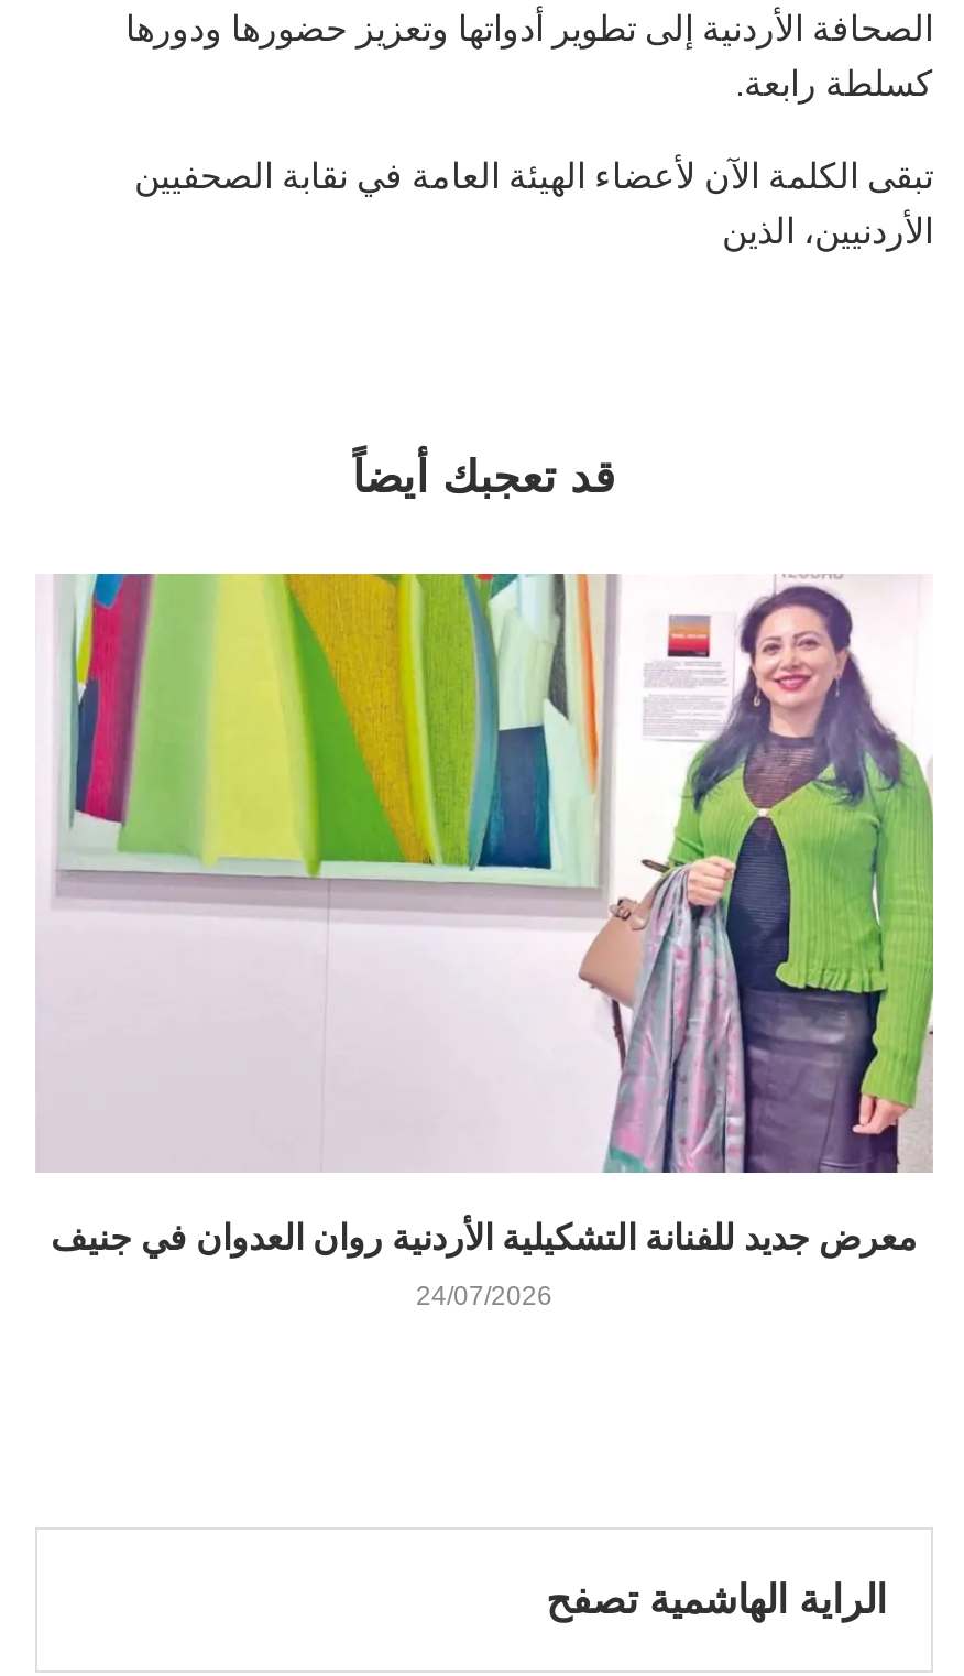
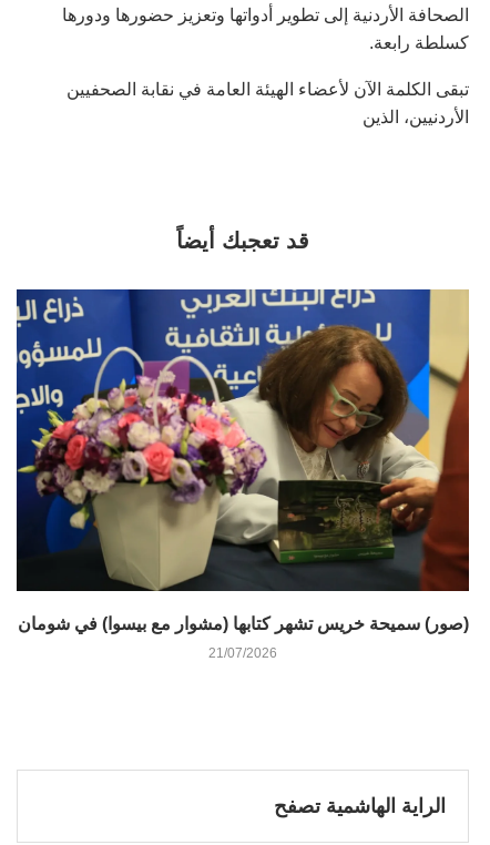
- [image]
- معرض جديد للفنانة التشكيلية الأردنية روان العدوان في جنيف
+ [image]
+ (صور) سميحة خريس تشهر كتابها (مشوار مع بيسوا) في شومان

- 24/07/2026
+ 21/07/2026
